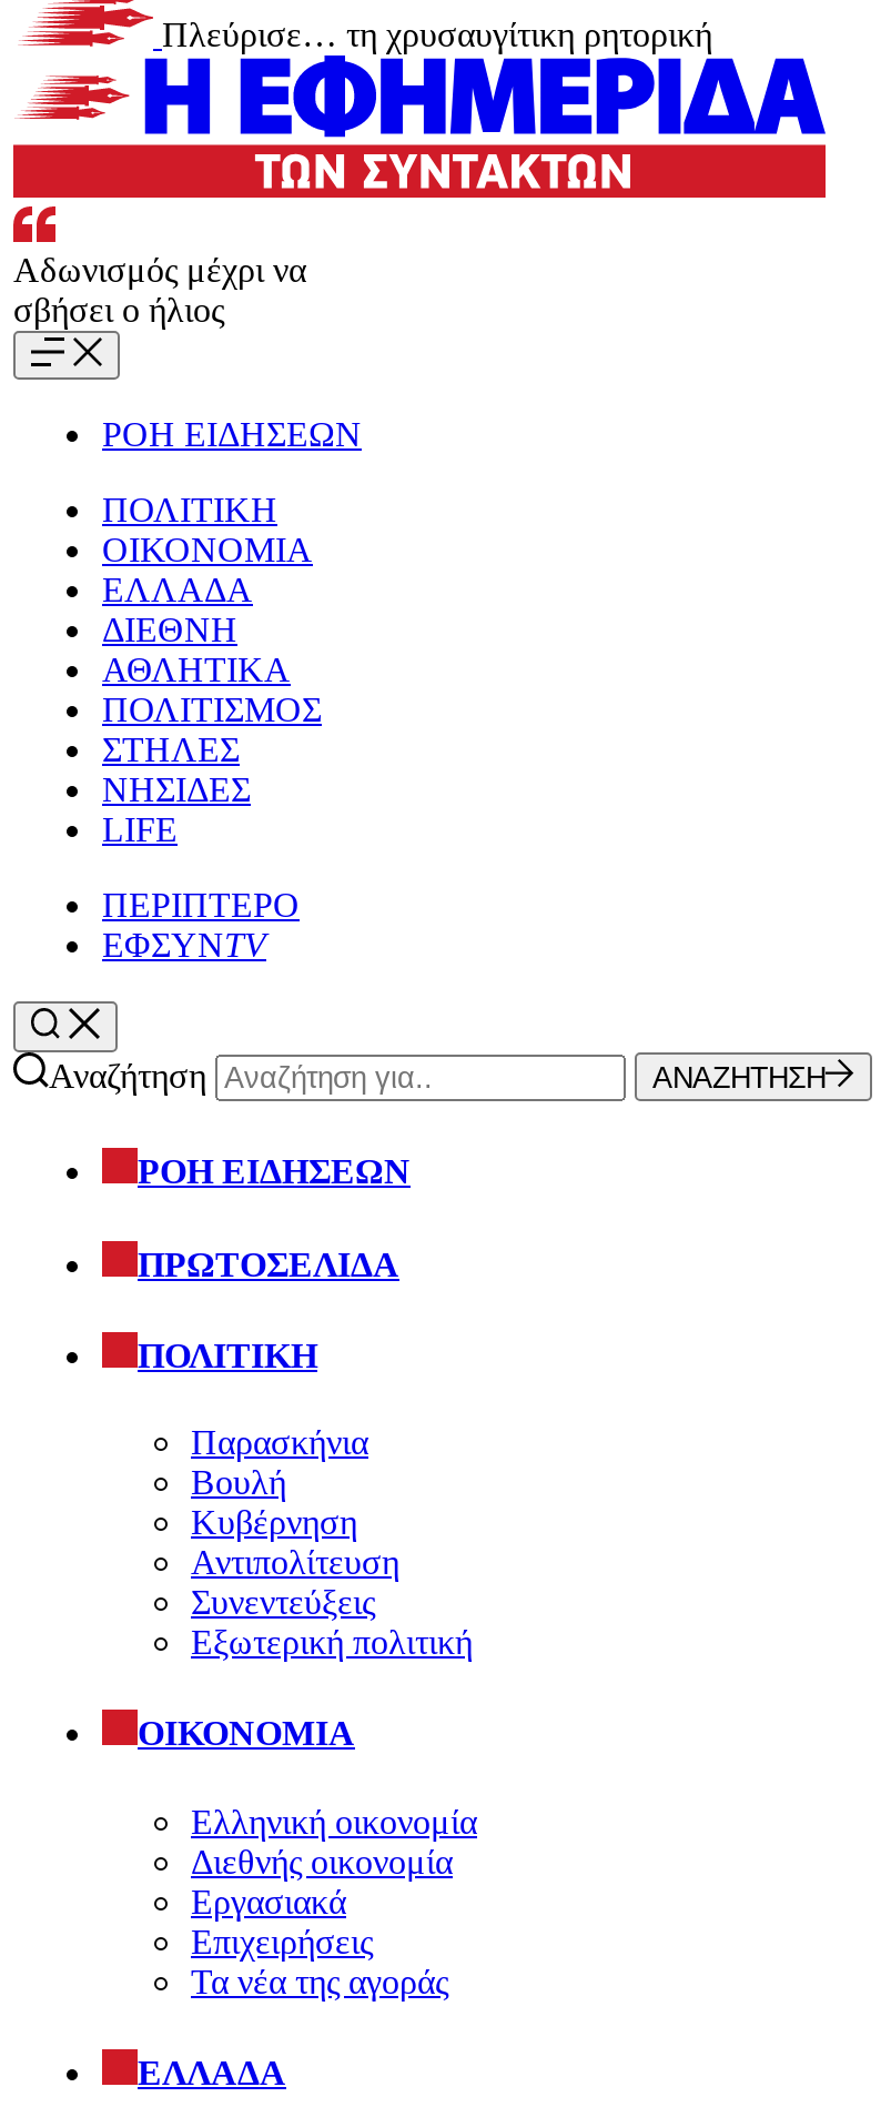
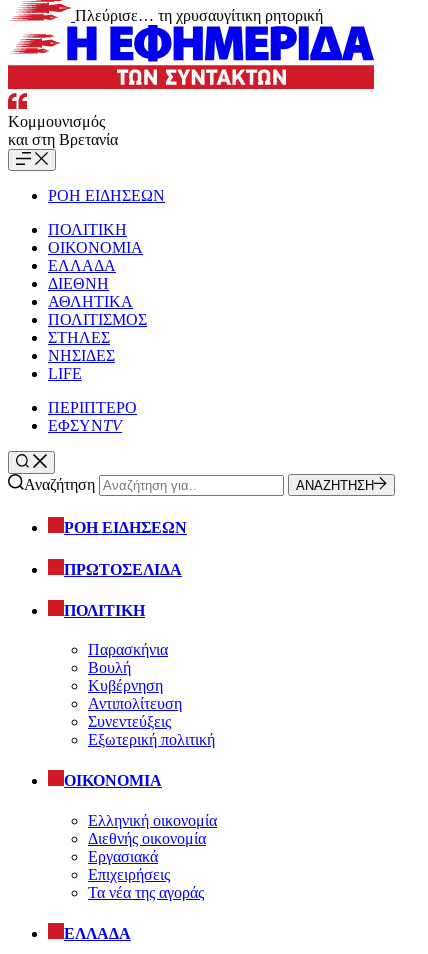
- Αδωνισμός μέχρι να
- σβήσει ο ήλιος
+ Κομμουνισμός
+ και στη Βρετανία
